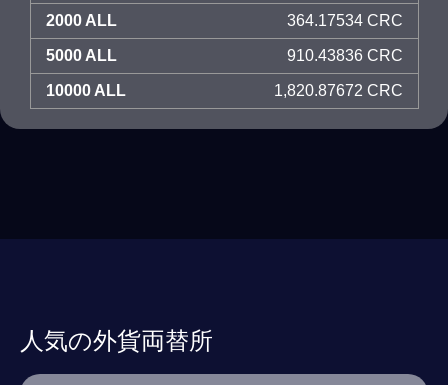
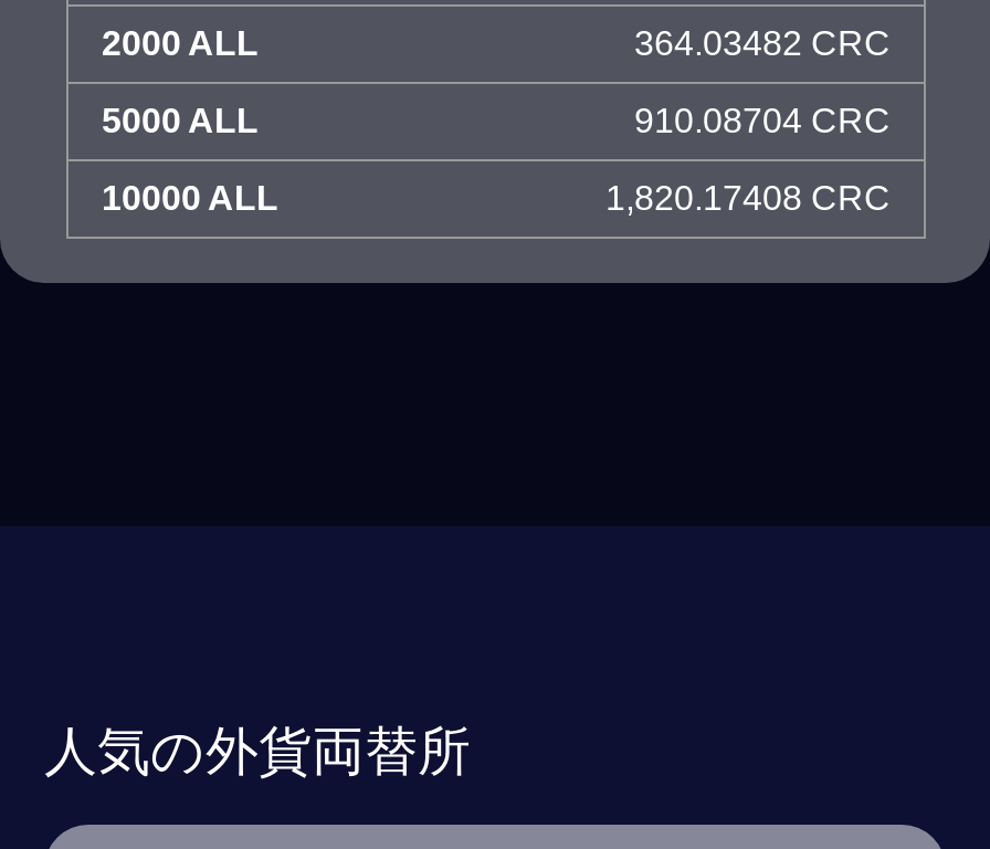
- 364.17534 CRC
+ 364.03482 CRC

- 910.43836 CRC
+ 910.08704 CRC

- 1,820.87672 CRC
+ 1,820.17408 CRC
